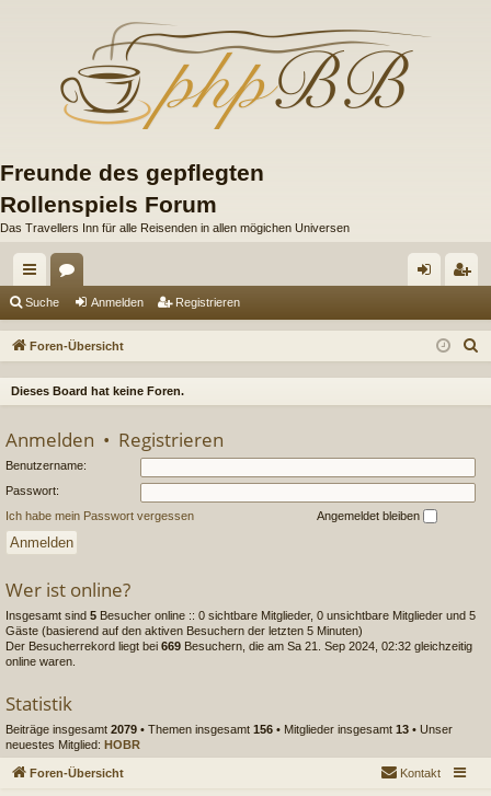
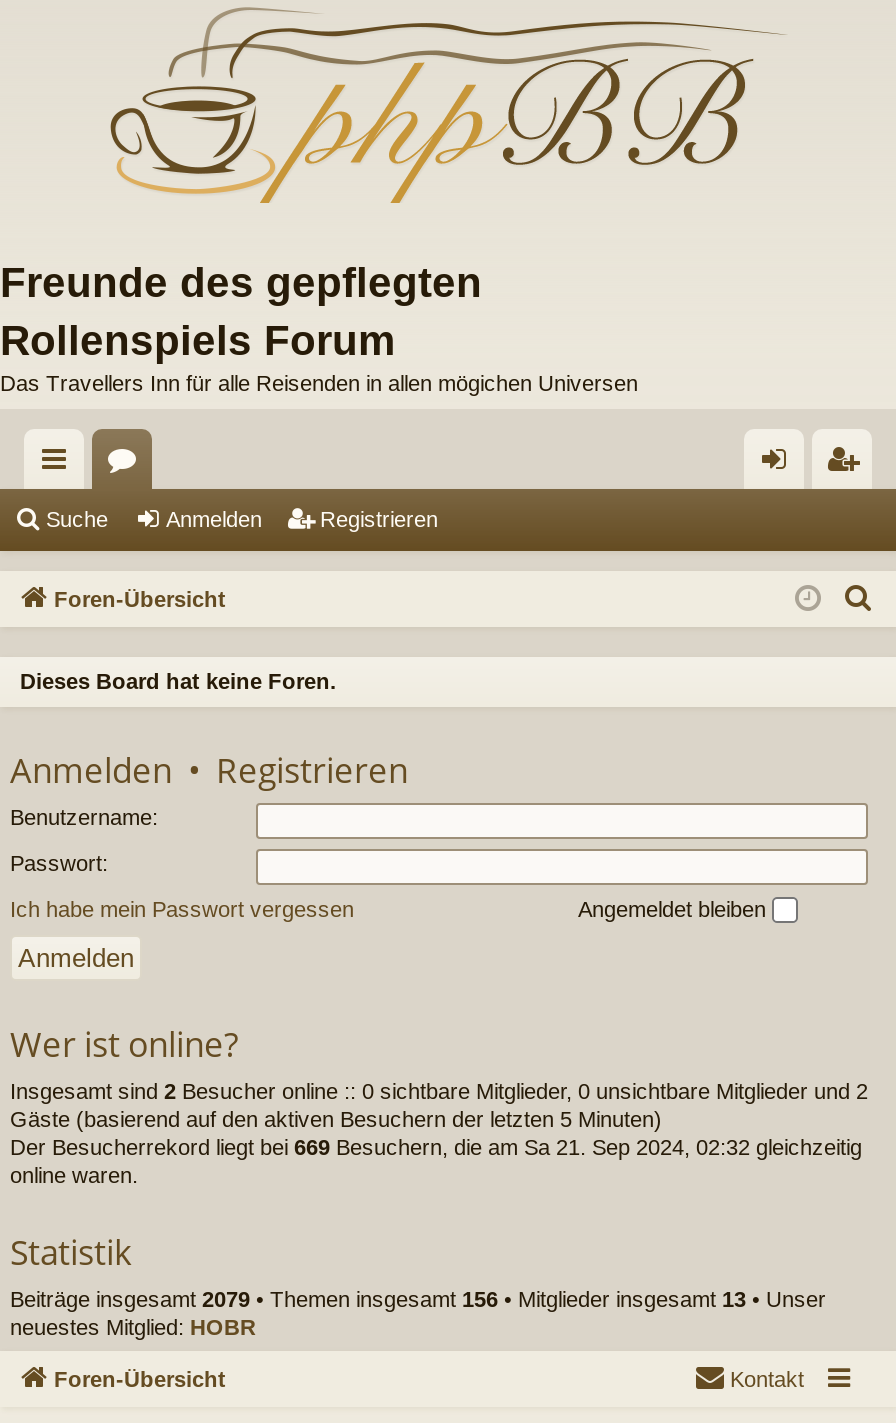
- Insgesamt sind 5 Besucher online :: 0 sichtbare Mitglieder, 0 unsichtbare Mitglieder und 5
+ Insgesamt sind 2 Besucher online :: 0 sichtbare Mitglieder, 0 unsichtbare Mitglieder und 2
